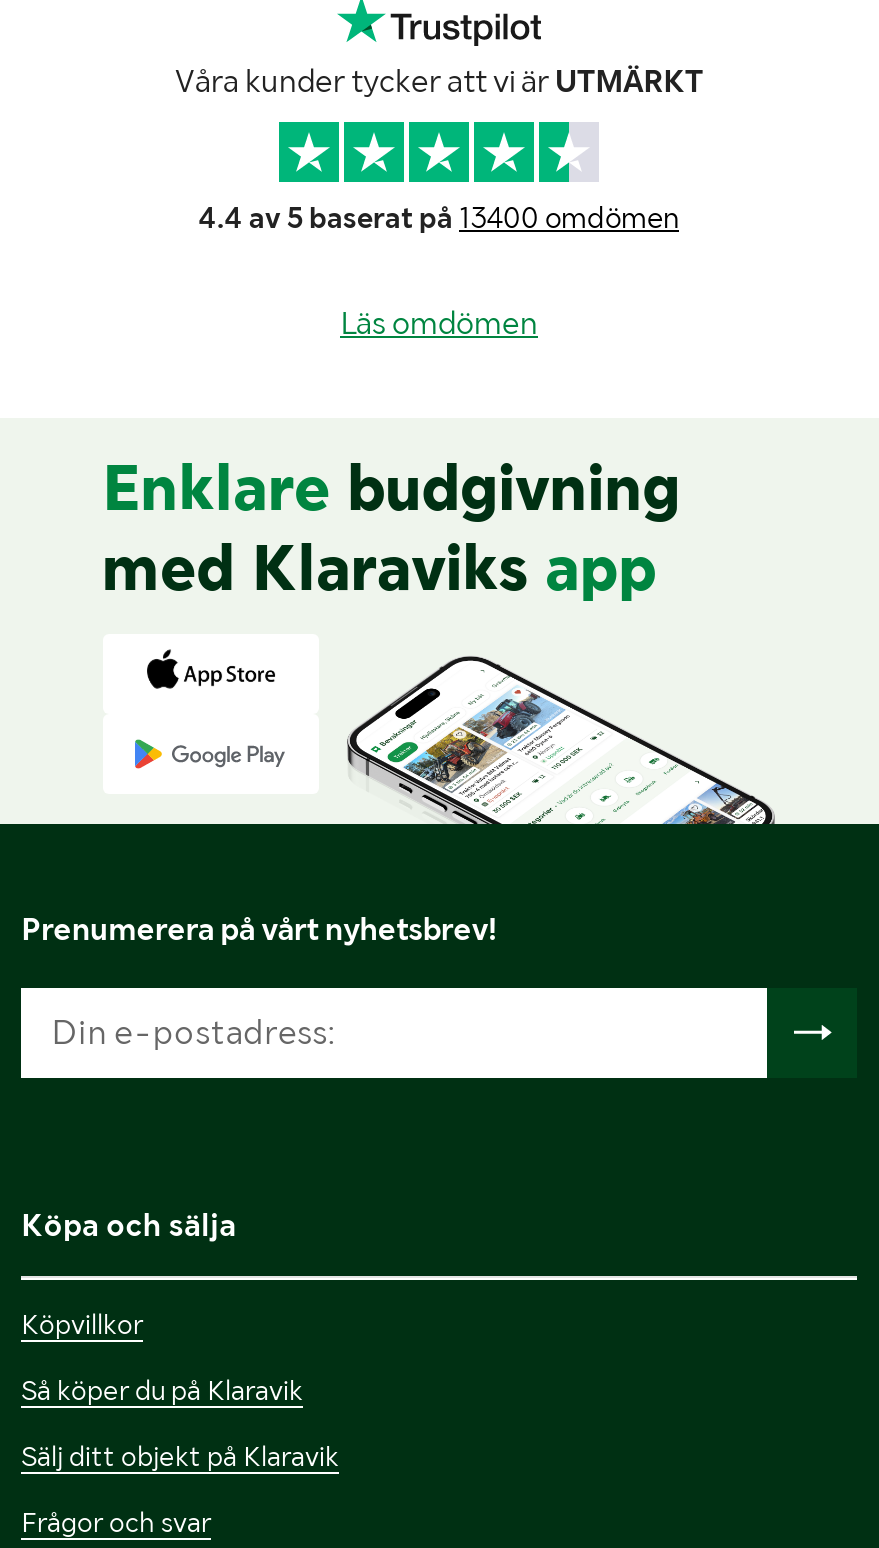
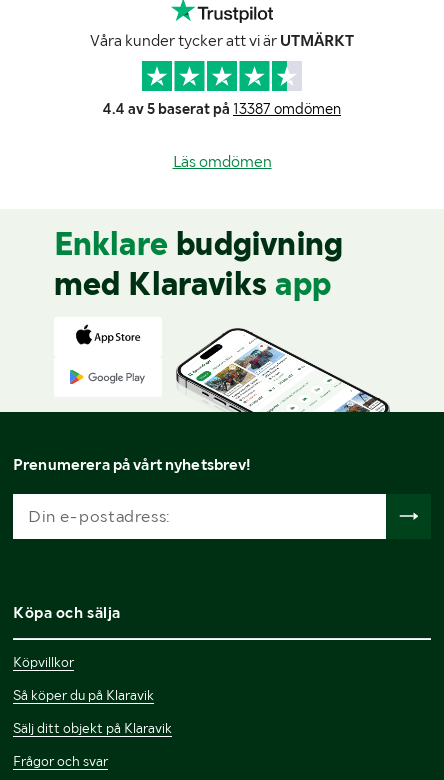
- 4.4 av 5 baserat på 13400 omdömen
+ 4.4 av 5 baserat på 13387 omdömen
